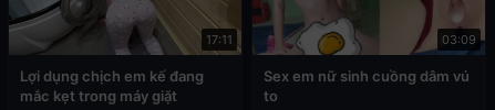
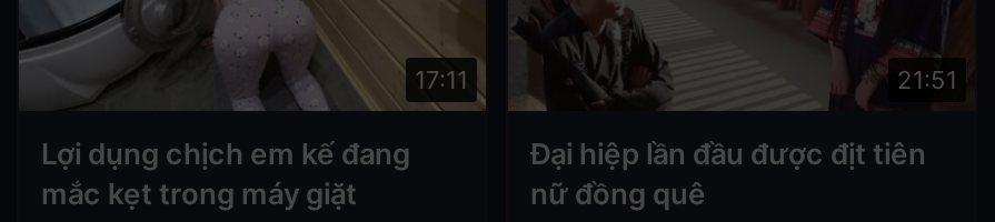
- 03:09
+ 21:51

- Sex em nữ sinh cuồng dâm vú
- to
+ Đại hiệp lần đầu được địt tiên
+ nữ đồng quê
